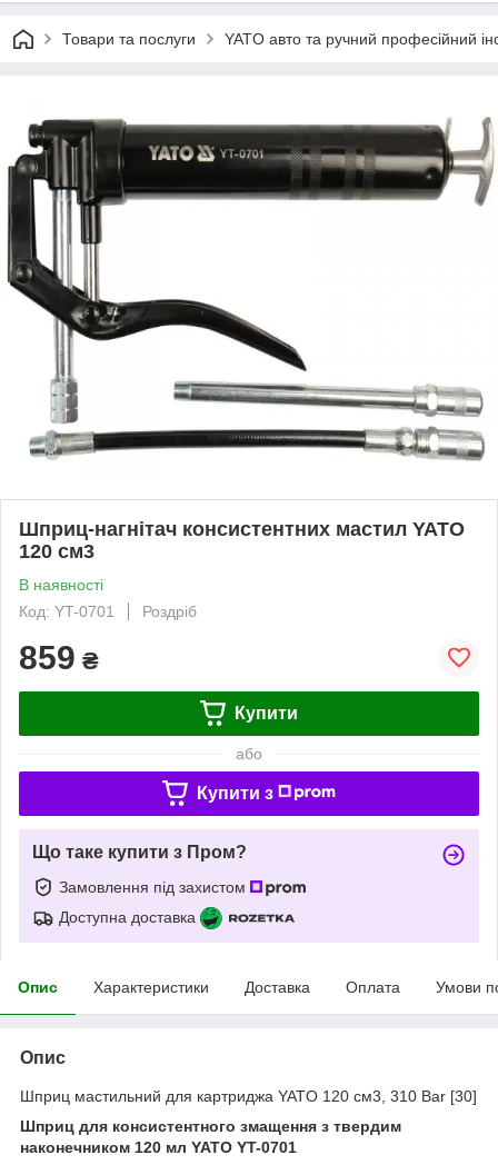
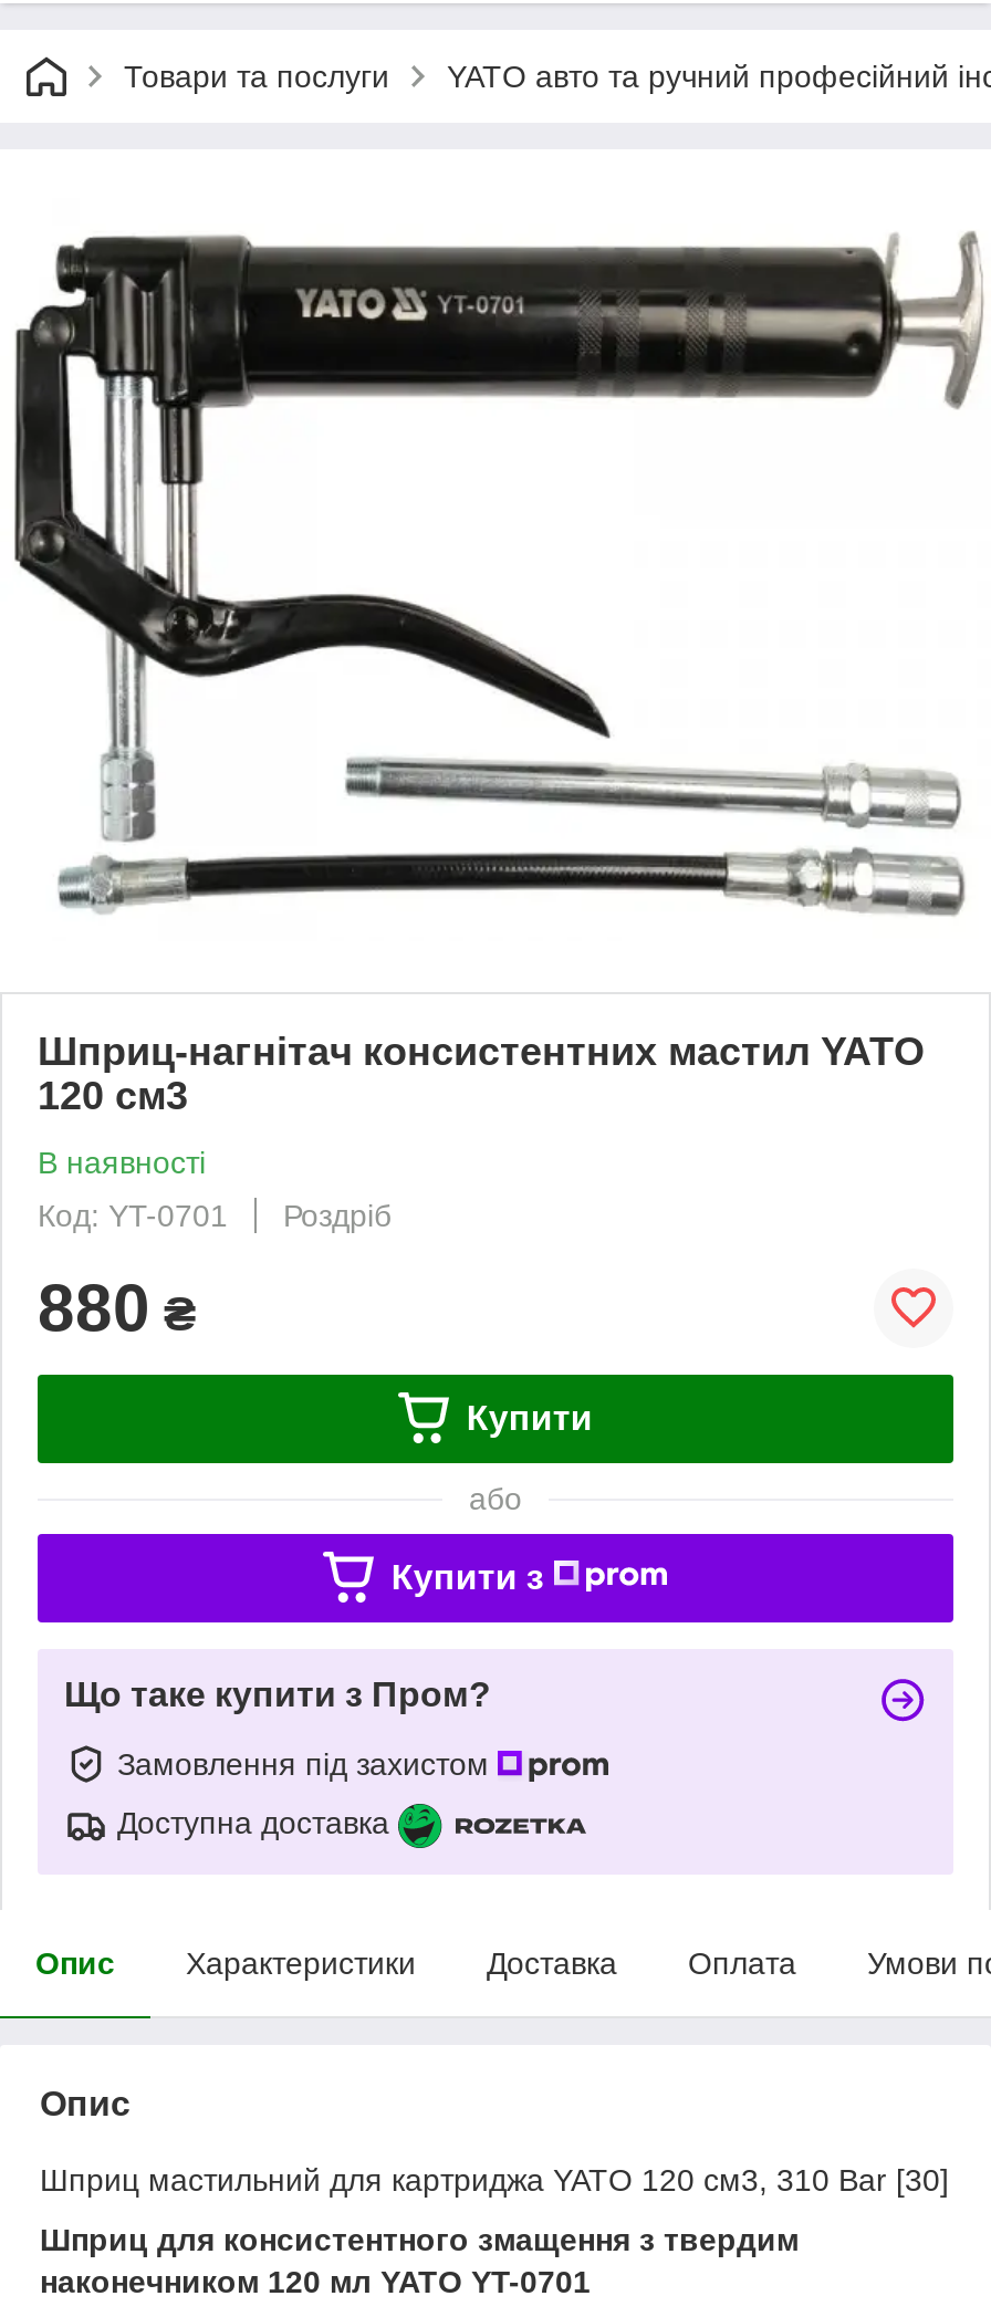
- 859 ₴
+ 880 ₴
